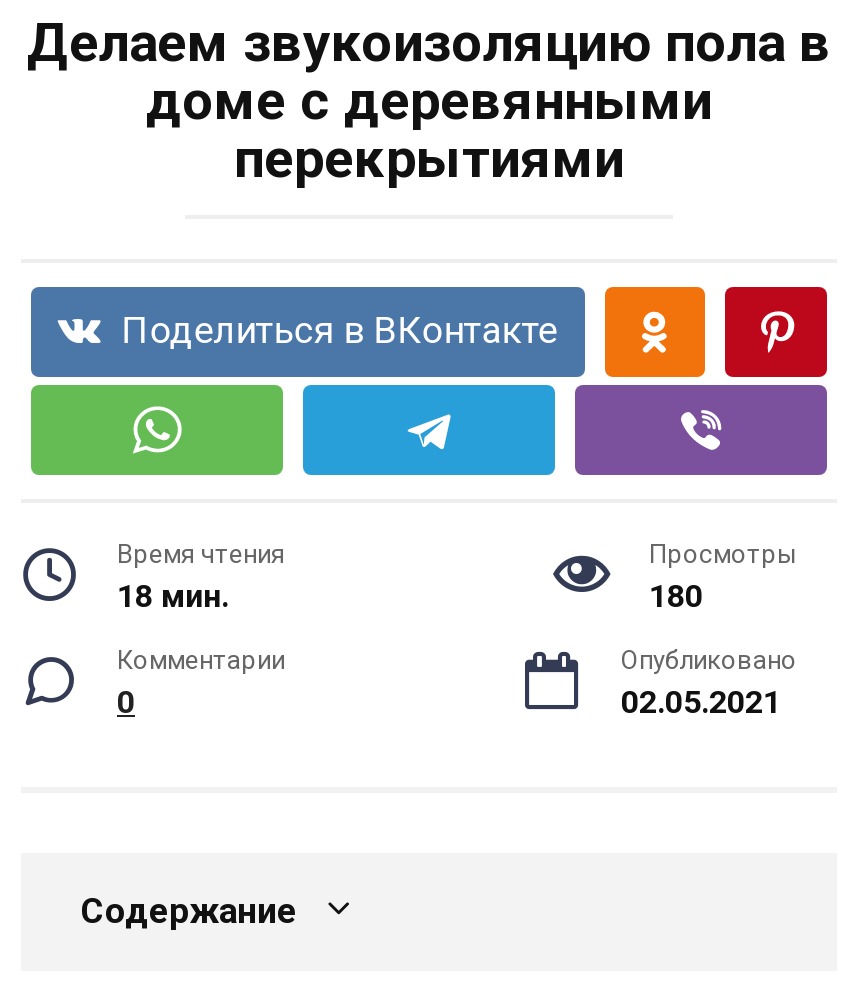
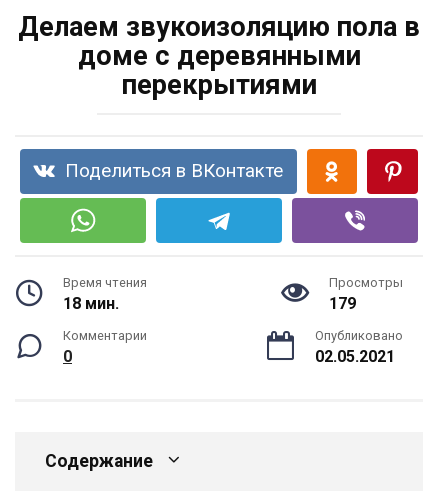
- 180
+ 179
